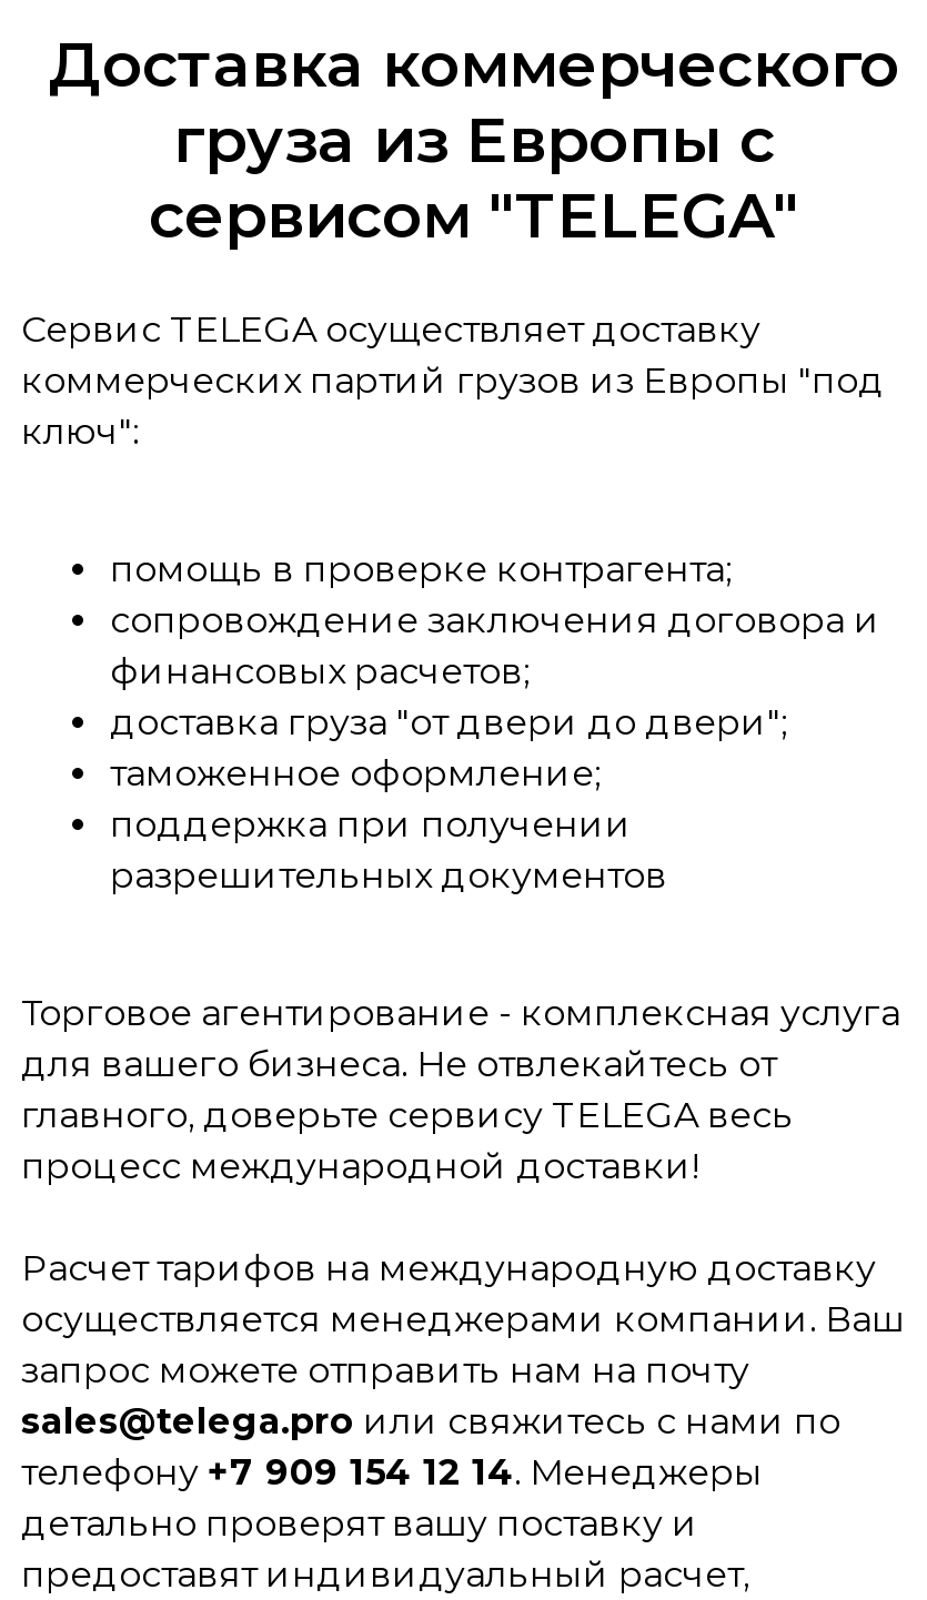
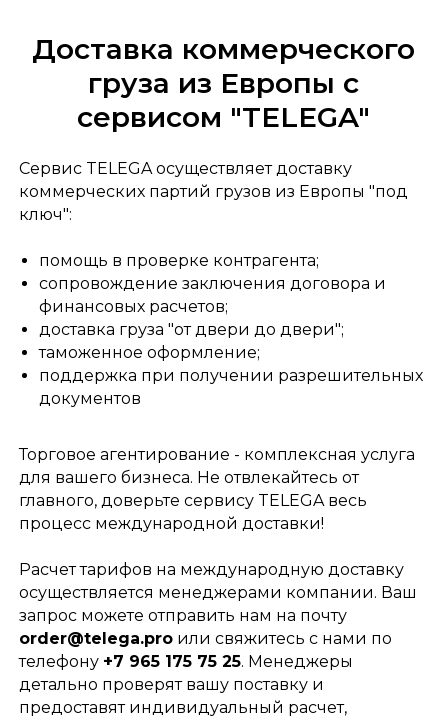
- sales@telega.pro или свяжитесь с нами по
+ order@telega.pro или свяжитесь с нами по

- телефону +7 909 154 12 14. Менеджеры
+ телефону +7 965 175 75 25. Менеджеры
